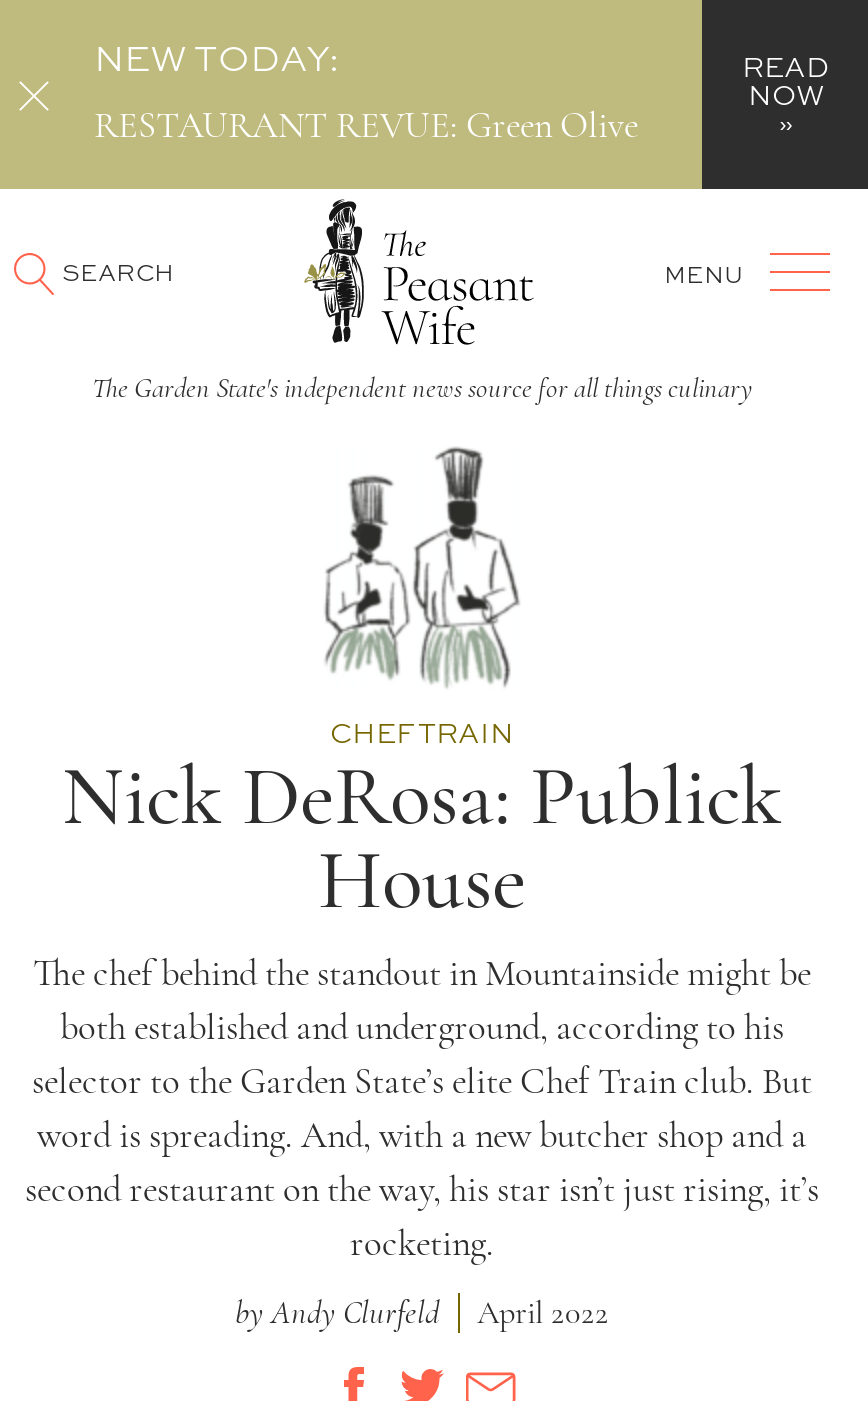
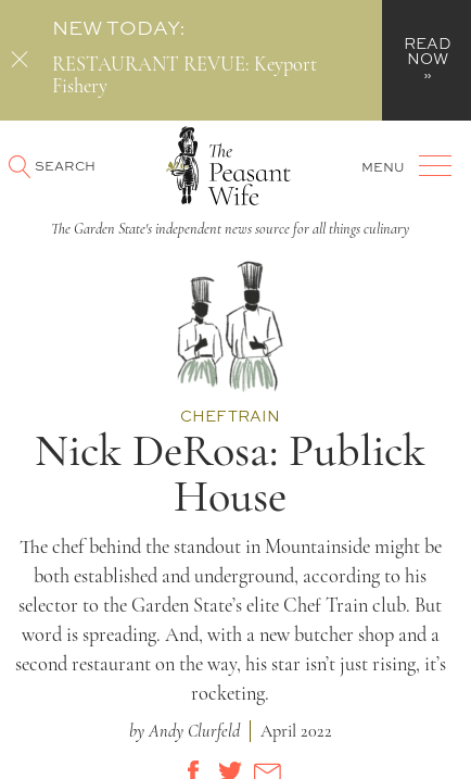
- RESTAURANT REVUE: Green Olive
+ RESTAURANT REVUE: Keyport
+ Fishery
